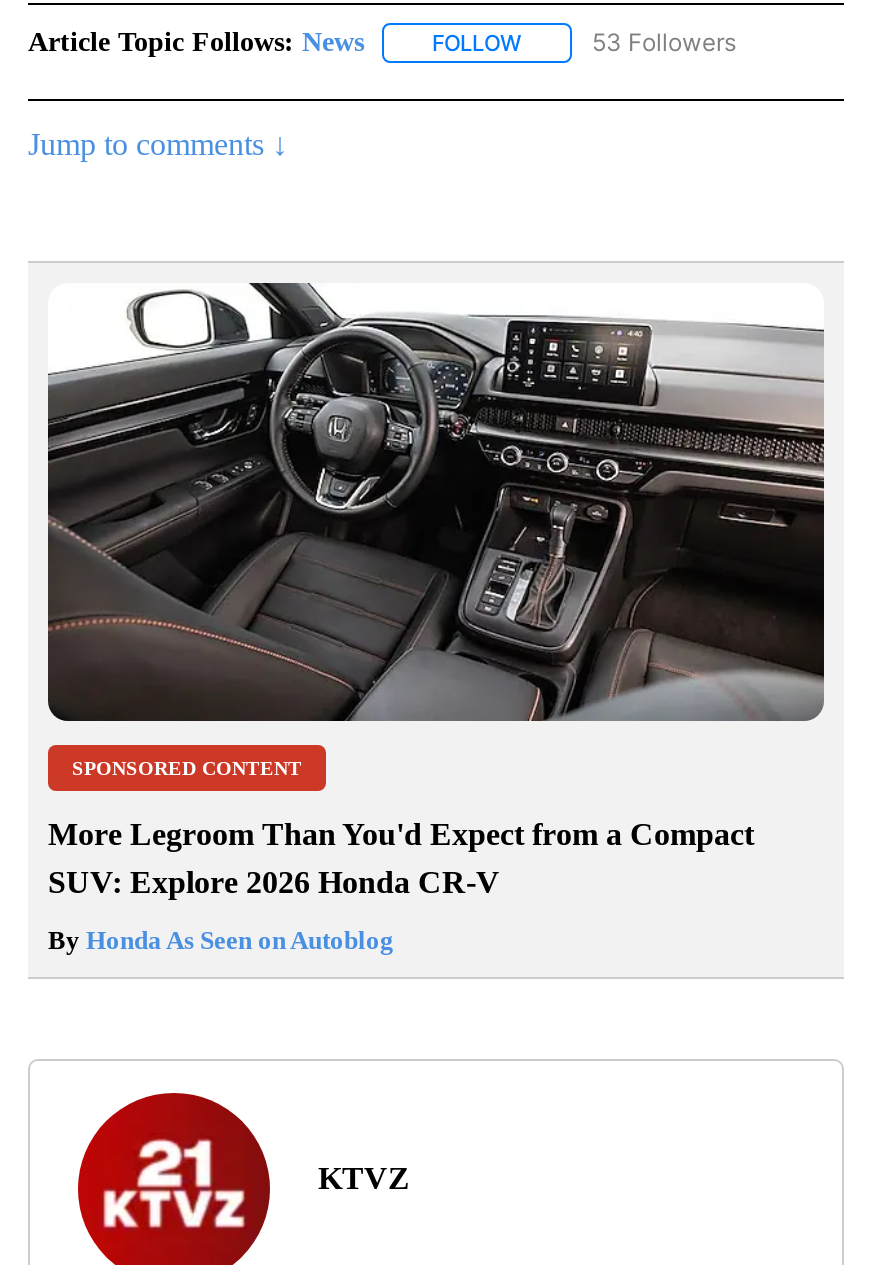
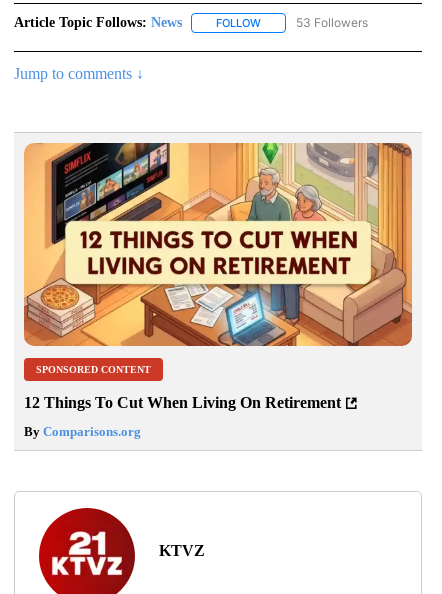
- [image]
+ [image]

- More Legroom Than You'd Expect from a Compact
- SUV: Explore 2026 Honda CR-V
+ 12 Things To Cut When Living On Retirement

- By Honda As Seen on Autoblog
+ By Comparisons.org
